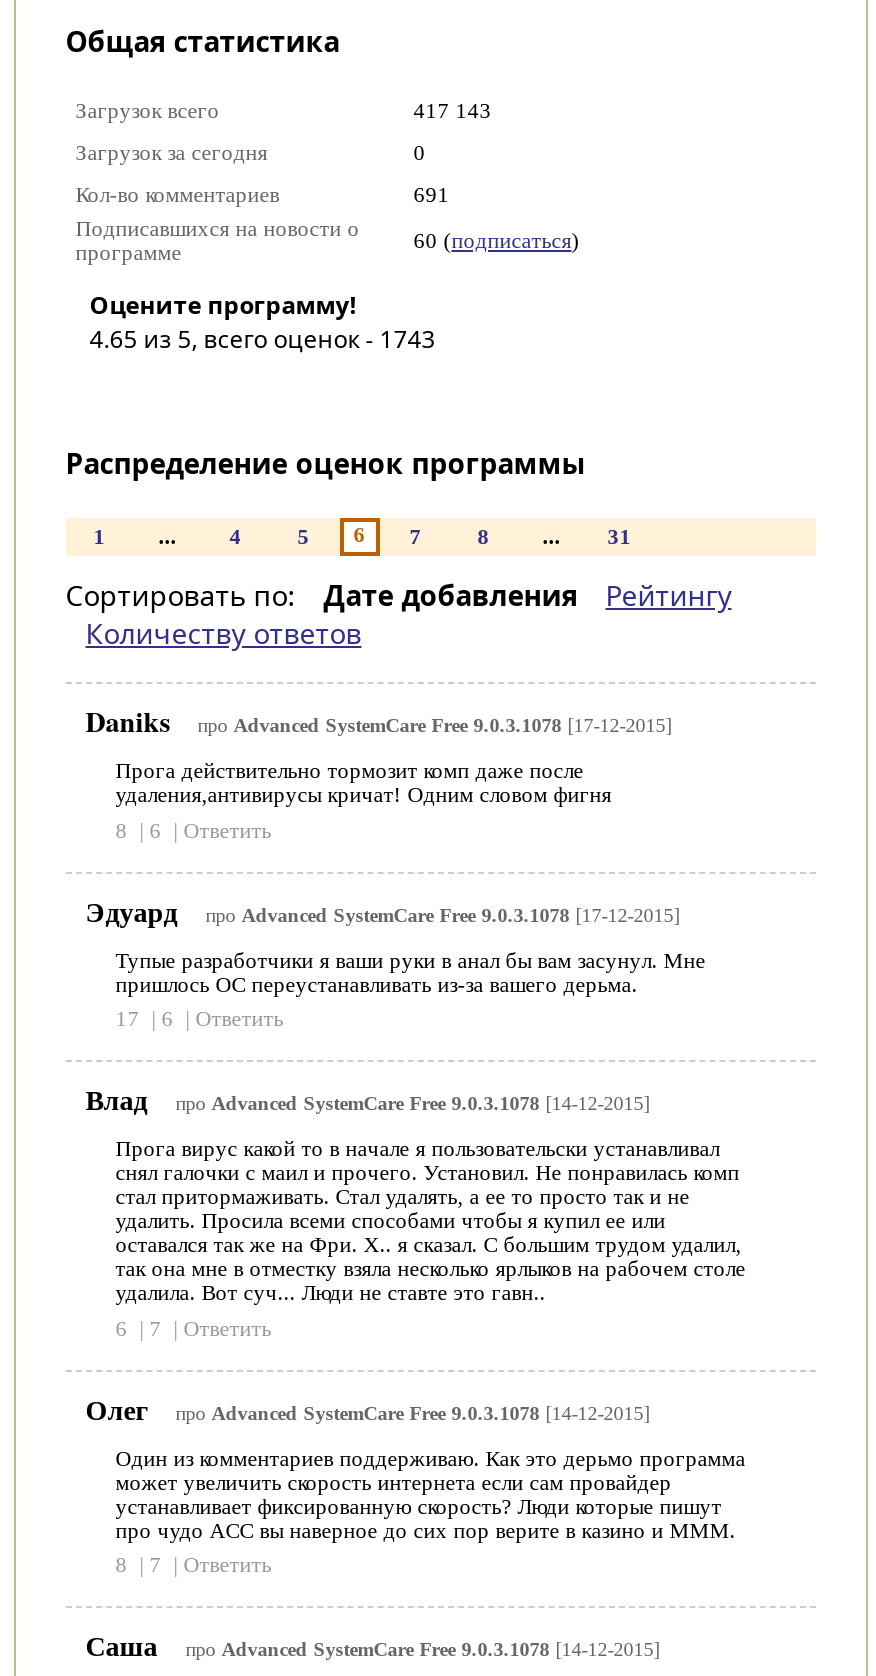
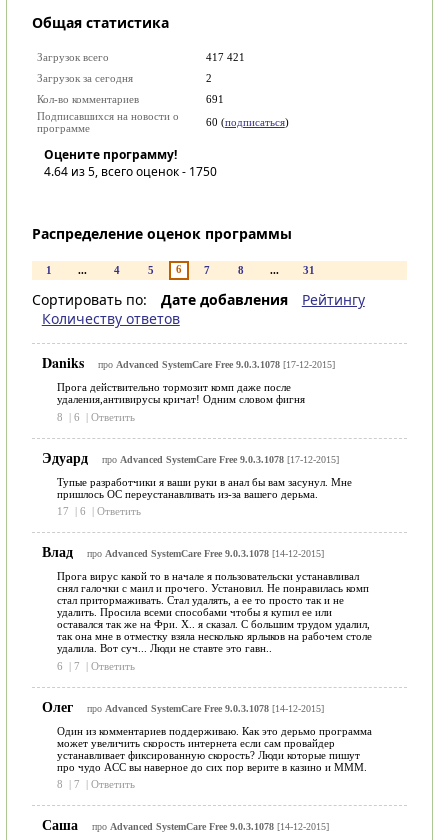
- 417 143
+ 417 421

- 0
+ 2

- 4.65 из 5, всего оценок - 1743
+ 4.64 из 5, всего оценок - 1750
